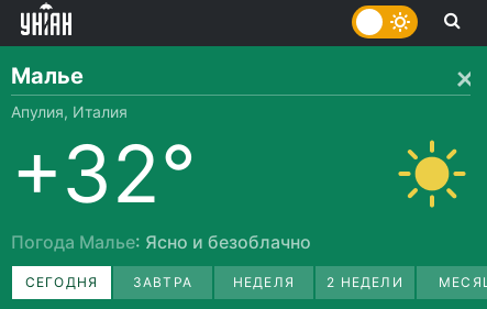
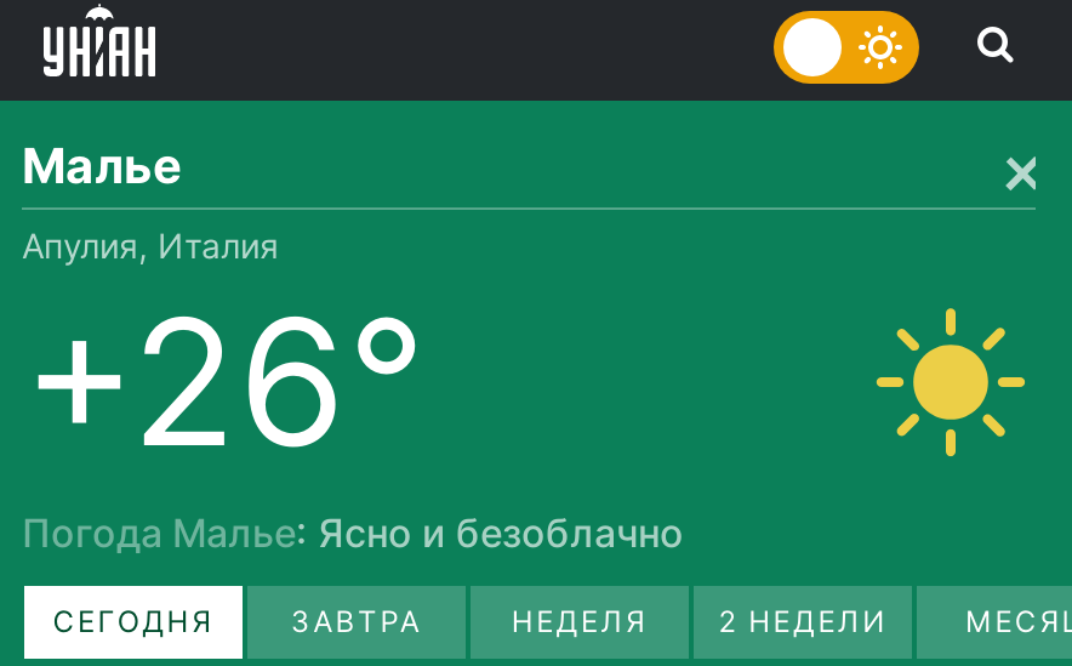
- +32°
+ +26°
